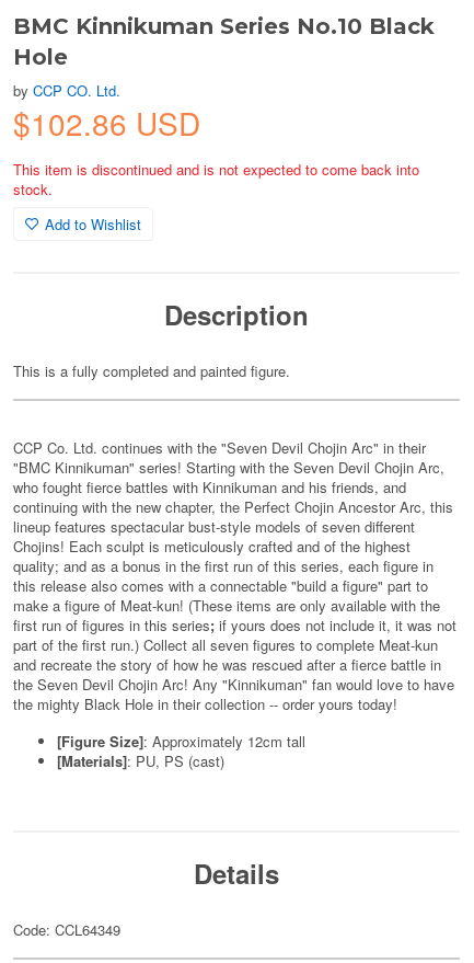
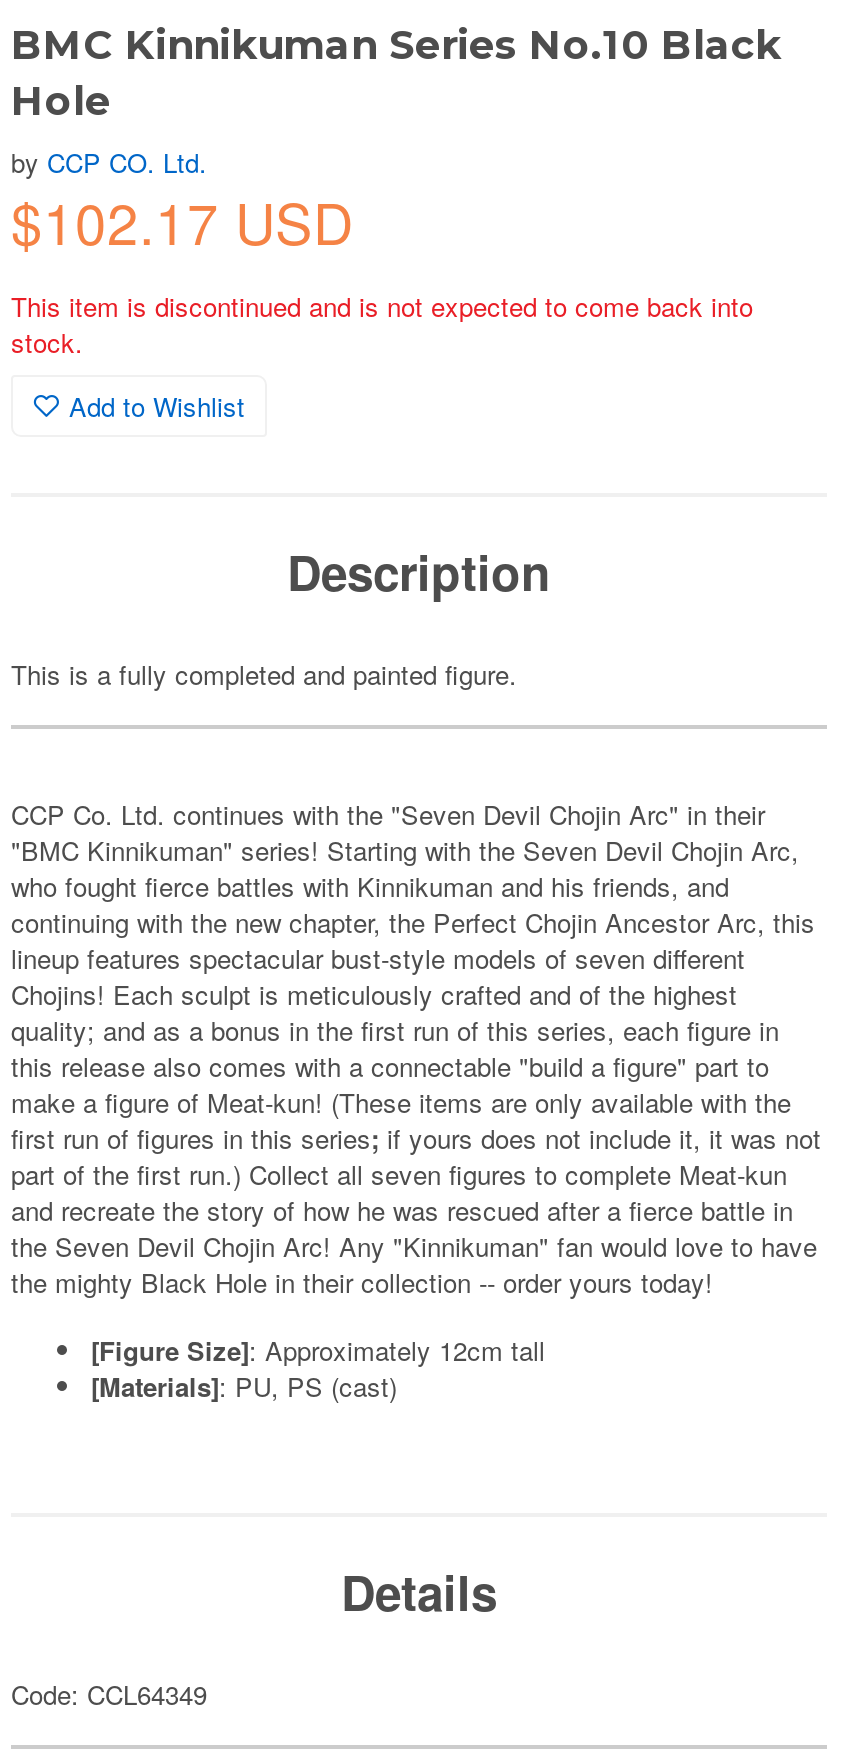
- $102.86 USD
+ $102.17 USD
